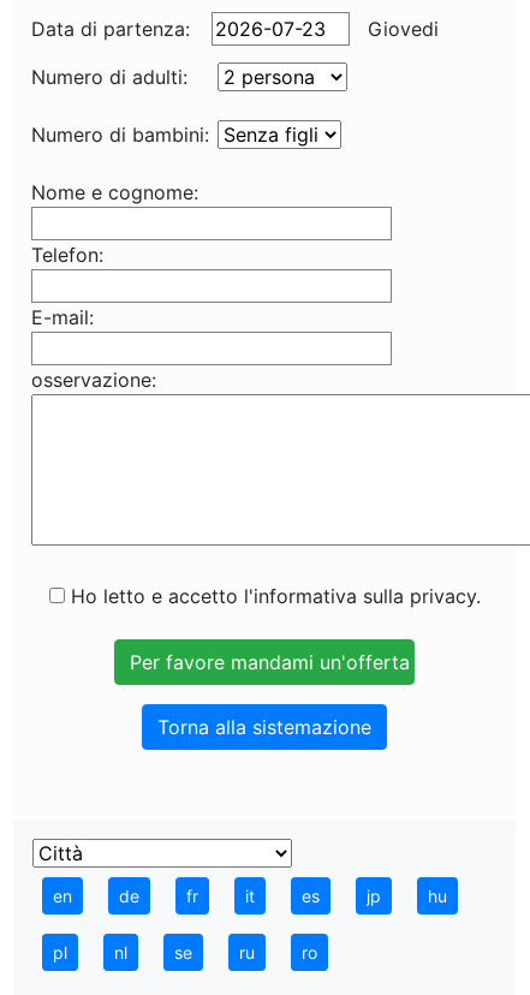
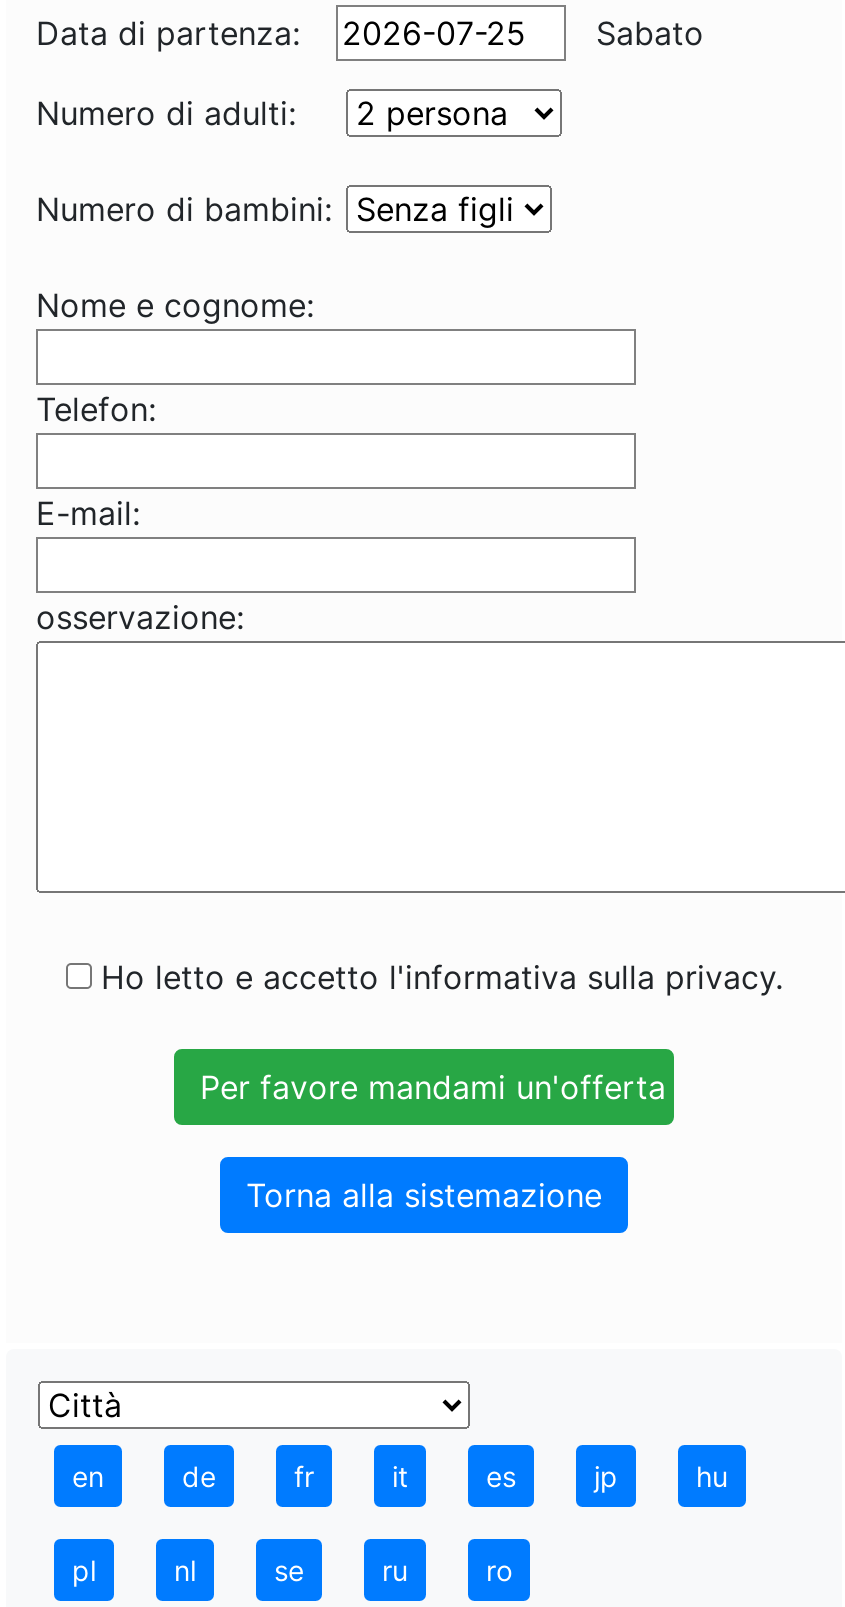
- Giovedi
+ Sabato
